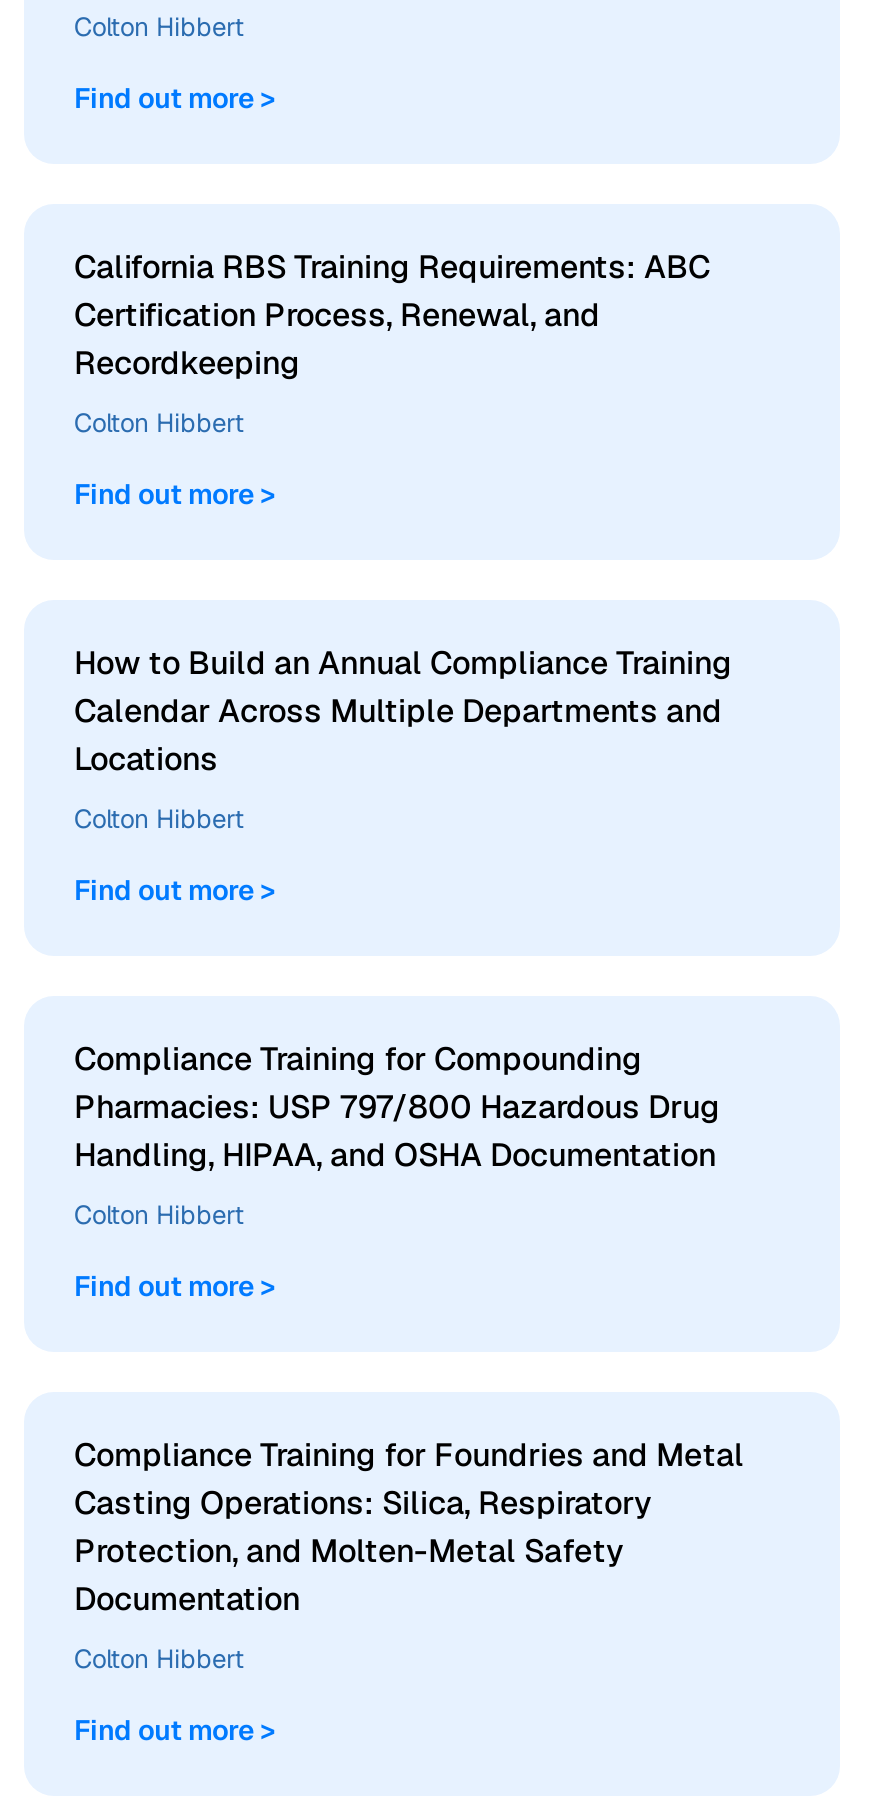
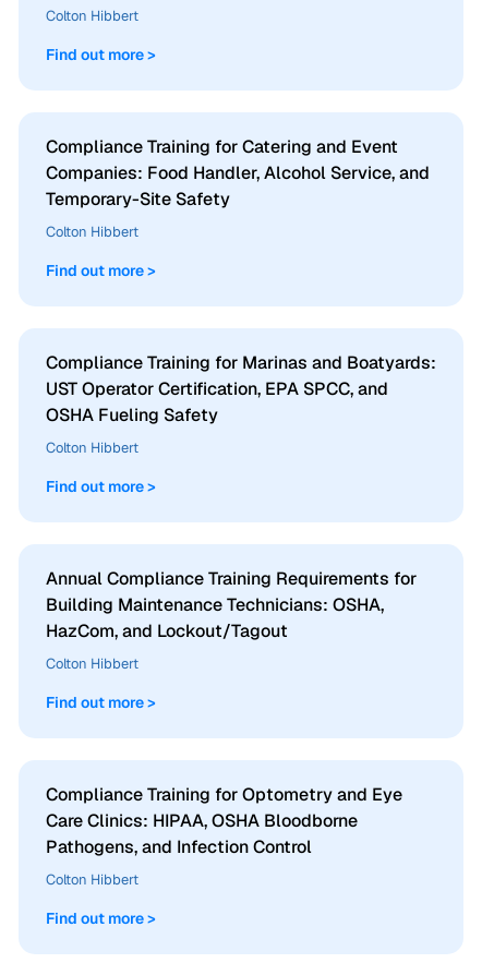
- California RBS Training Requirements: ABC
- Certification Process, Renewal, and
- Recordkeeping
+ Compliance Training for Catering and Event
+ Companies: Food Handler, Alcohol Service, and
+ Temporary-Site Safety

- How to Build an Annual Compliance Training
- Calendar Across Multiple Departments and
- Locations
+ Compliance Training for Marinas and Boatyards:
+ UST Operator Certification, EPA SPCC, and
+ OSHA Fueling Safety

- Compliance Training for Compounding
- Pharmacies: USP 797/800 Hazardous Drug
- Handling, HIPAA, and OSHA Documentation
+ Annual Compliance Training Requirements for
+ Building Maintenance Technicians: OSHA,
+ HazCom, and Lockout/Tagout

- Compliance Training for Foundries and Metal
- Casting Operations: Silica, Respiratory
- Protection, and Molten-Metal Safety
- Documentation
+ Compliance Training for Optometry and Eye
+ Care Clinics: HIPAA, OSHA Bloodborne
+ Pathogens, and Infection Control
